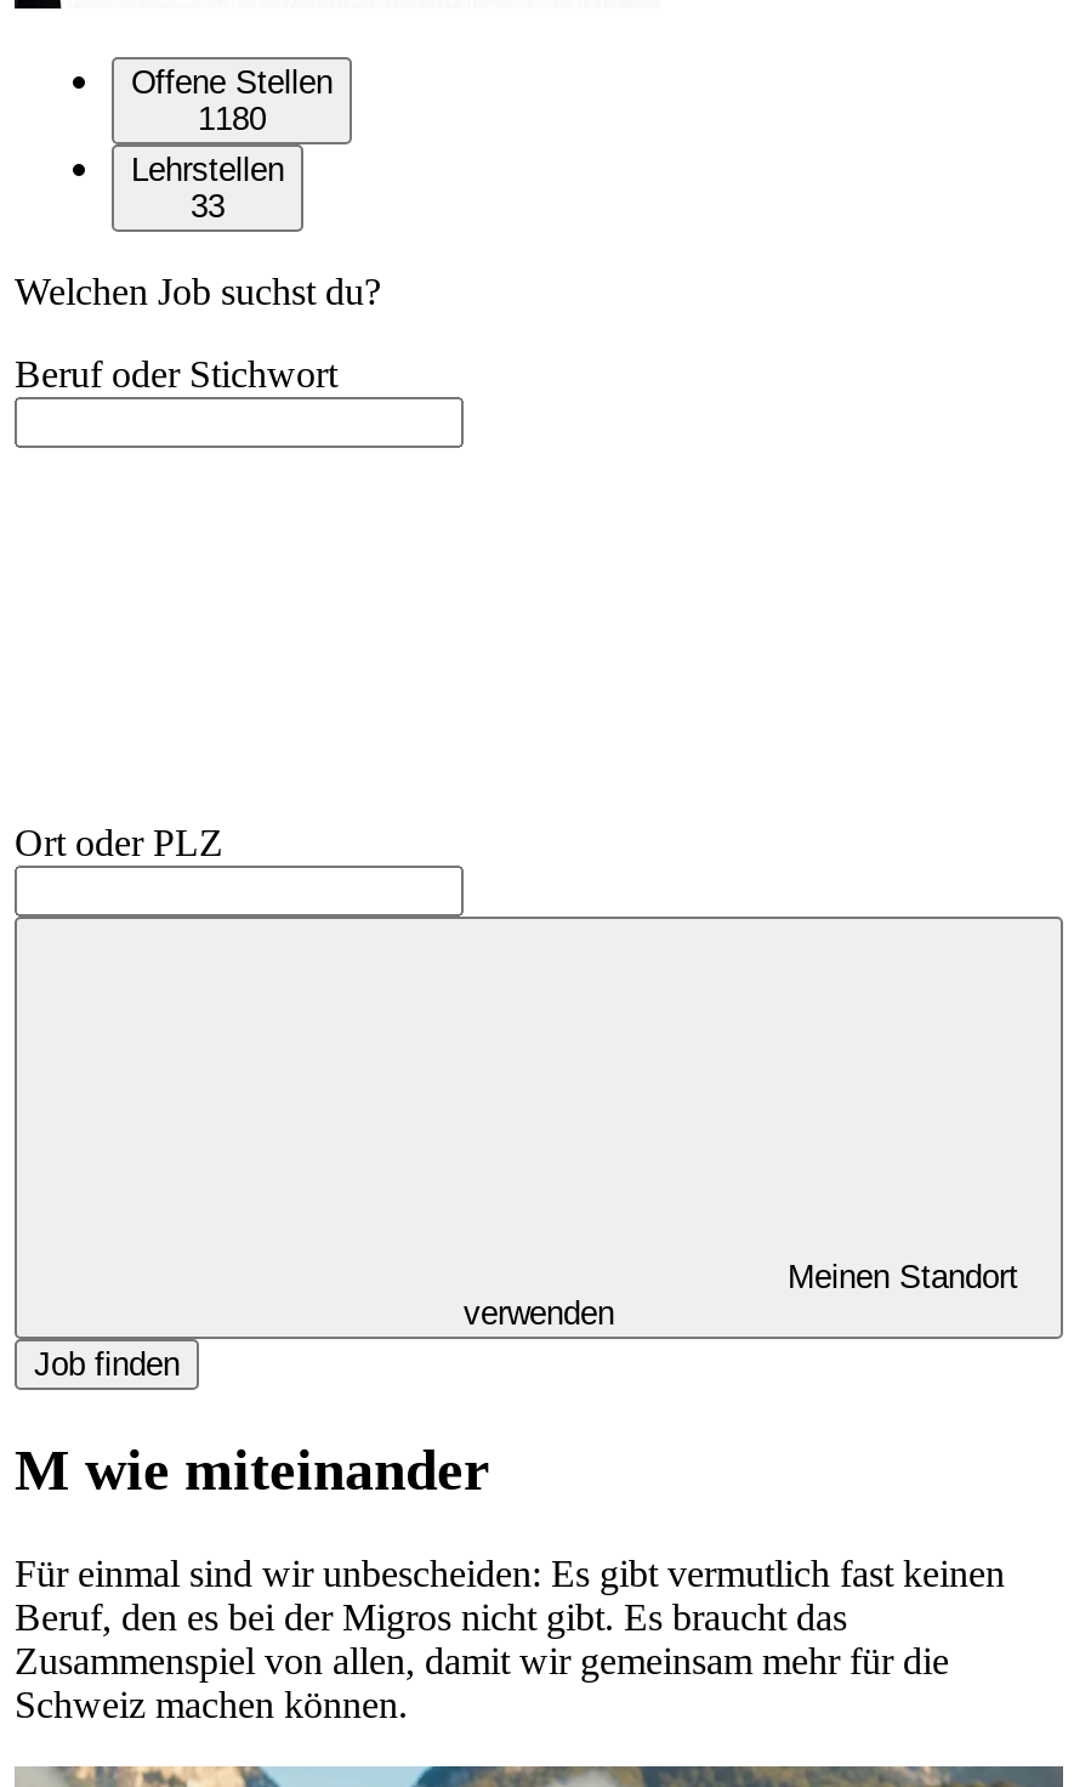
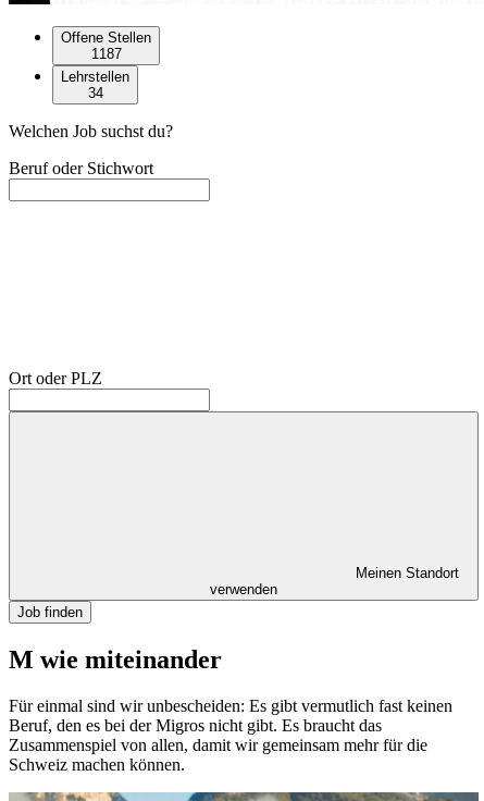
- 1180
+ 1187

- 33
+ 34
